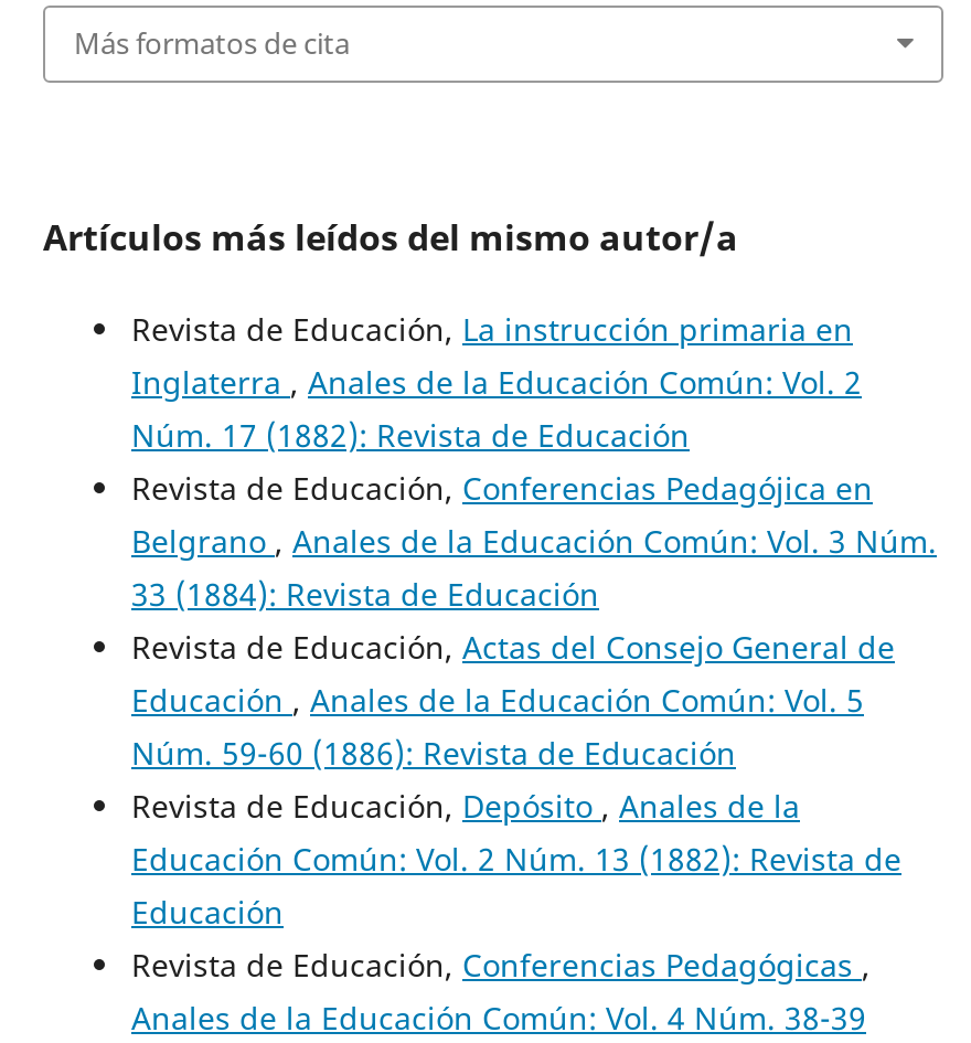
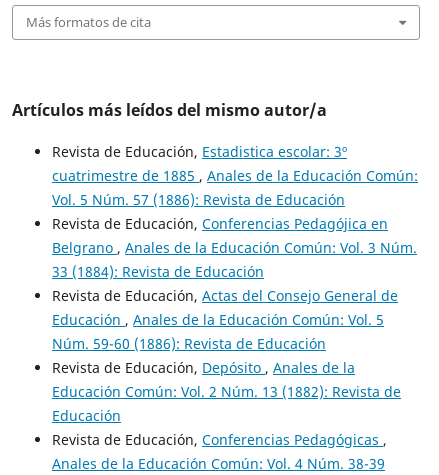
- Revista de Educación, La instrucción primaria en
- Inglaterra, Anales de la Educación Común: Vol. 2
- Núm. 17 (1882): Revista de Educación
+ Revista de Educación, Estadistica escolar: 3º
+ cuatrimestre de 1885, Anales de la Educación Común:
+ Vol. 5 Núm. 57 (1886): Revista de Educación
